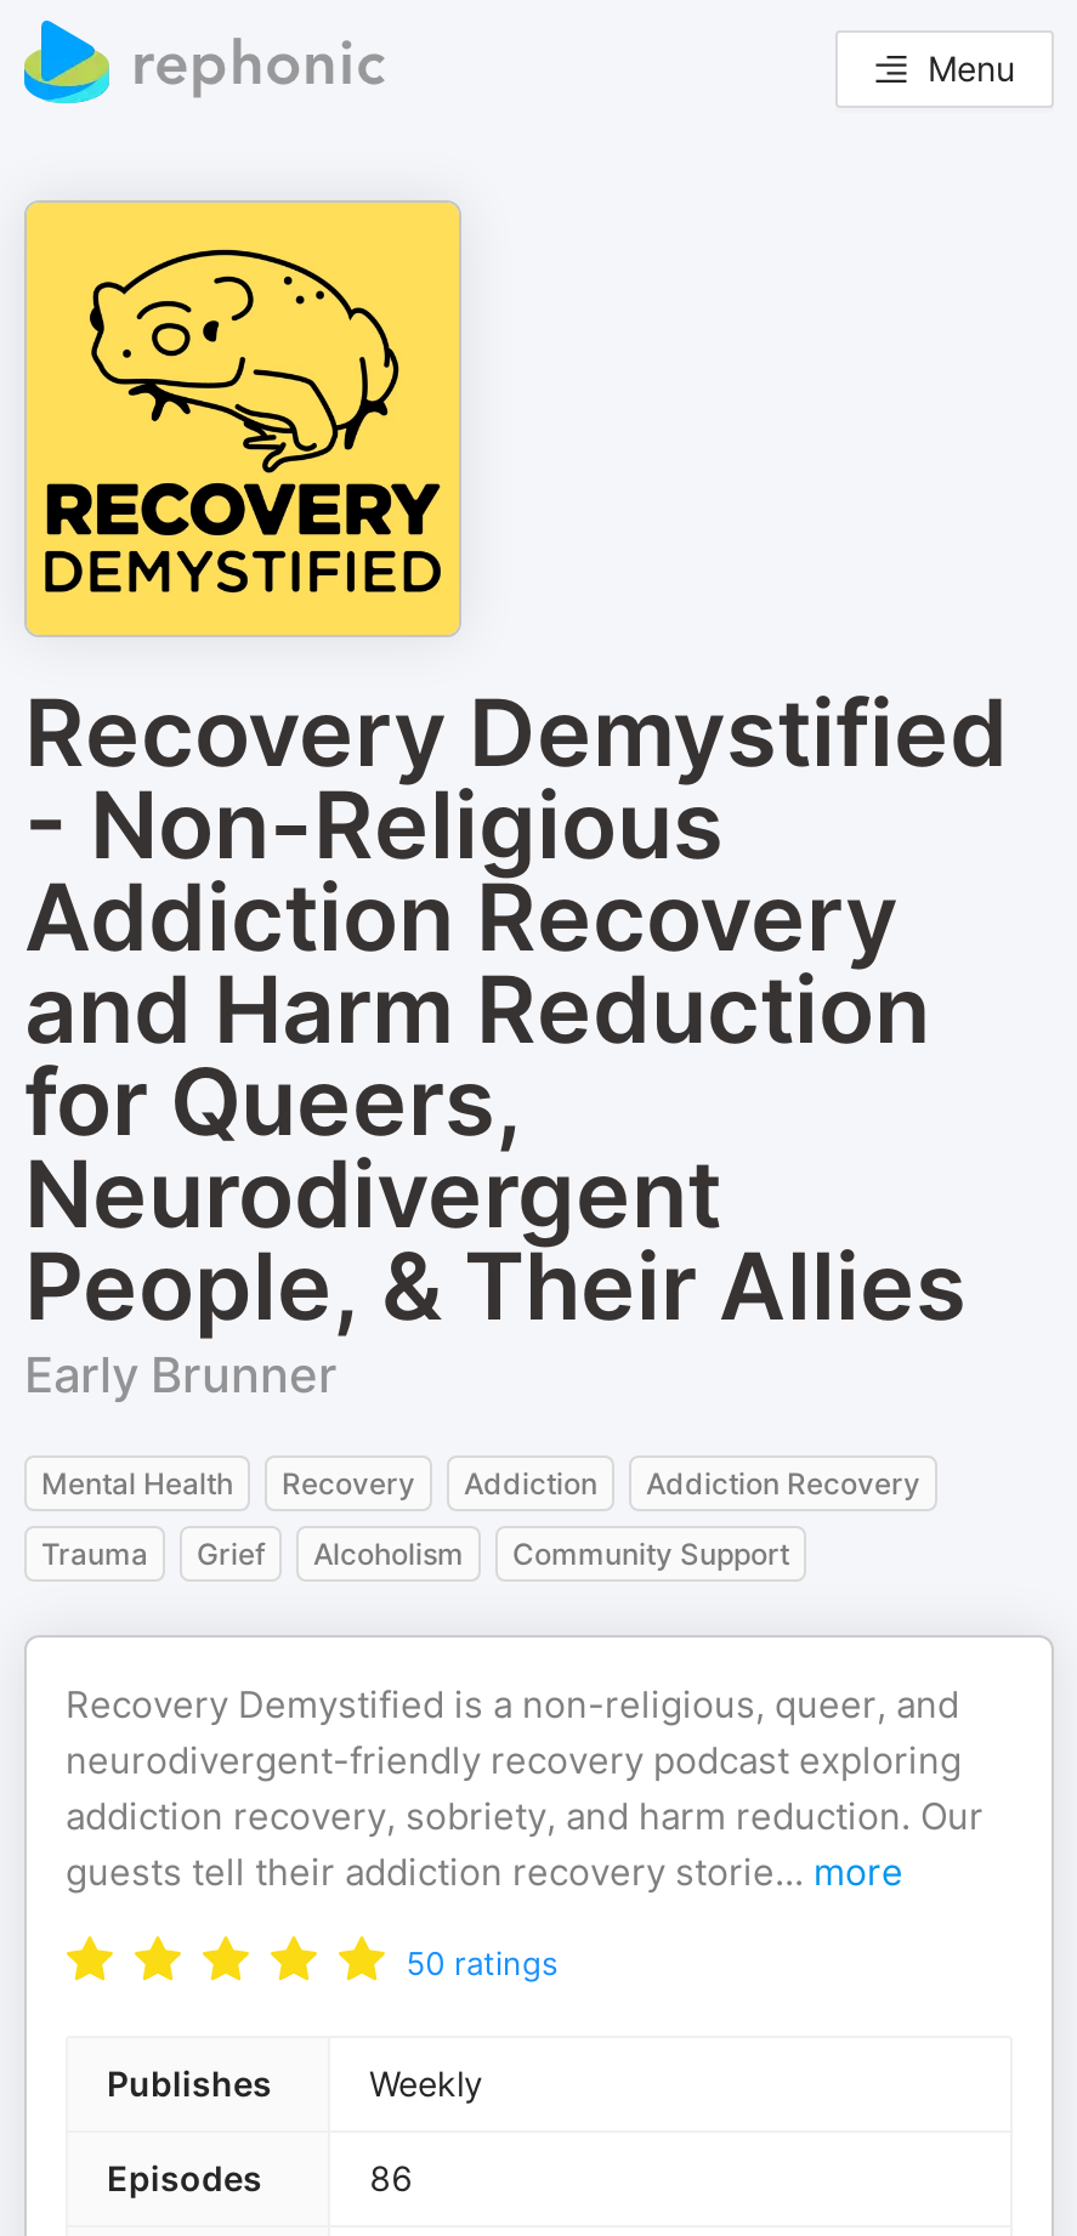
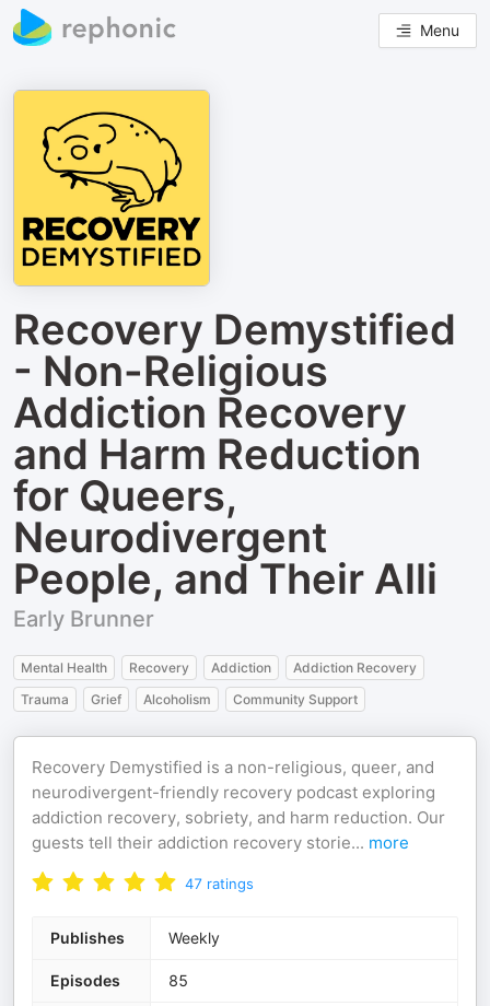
- People, & Their Allies
+ People, and Their Alli

- 50 ratings
+ 47 ratings

- 86
+ 85
